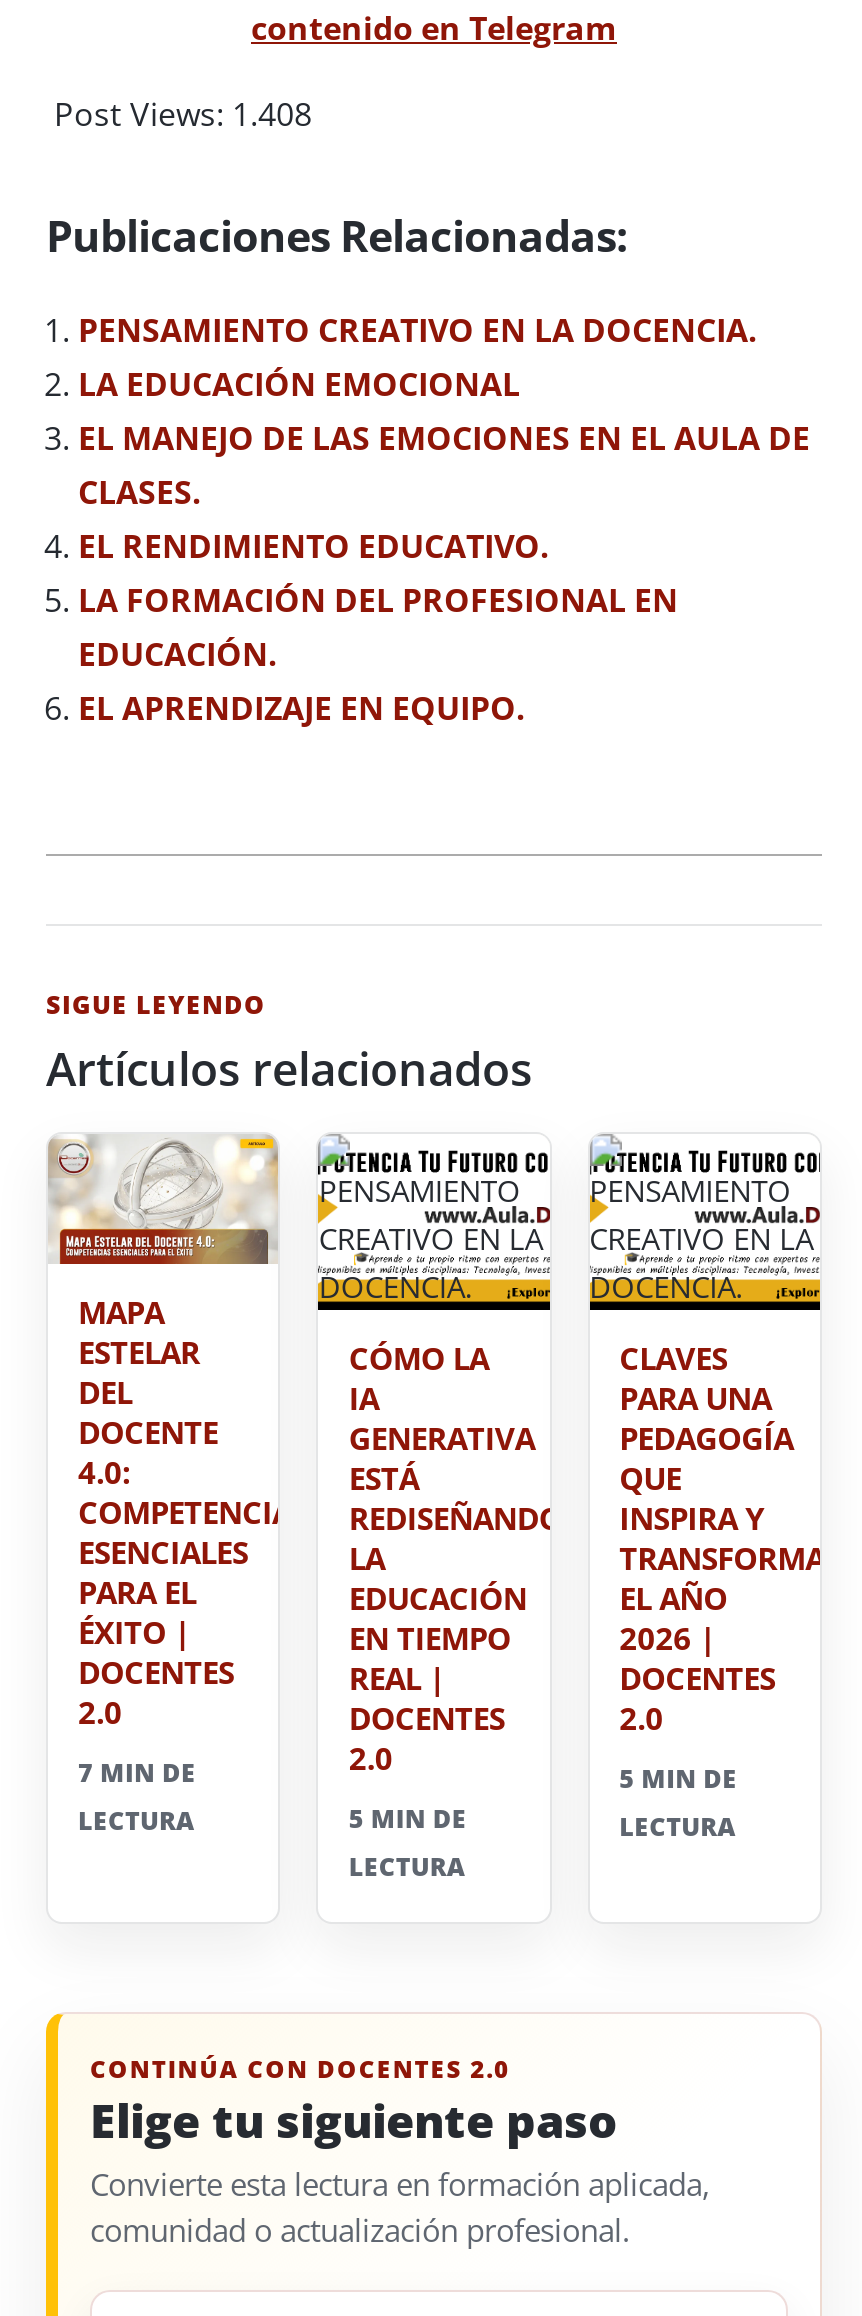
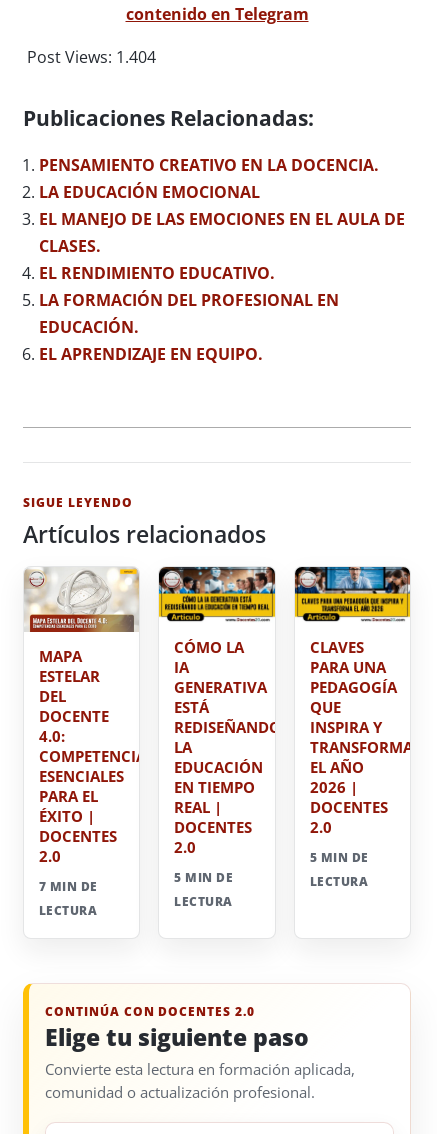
- Post Views: 1.408
+ Post Views: 1.404

- [image]
+ [image]

- [image]
+ [image]
